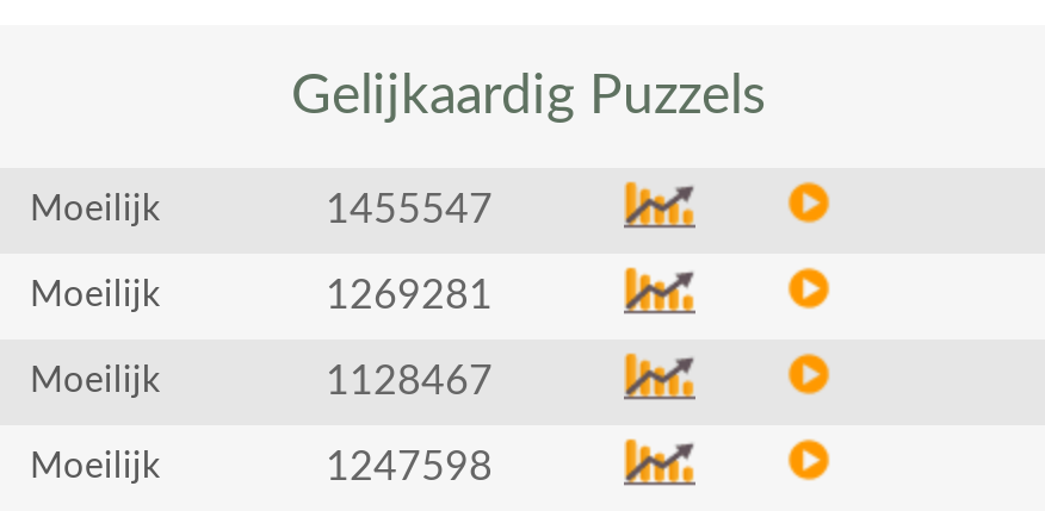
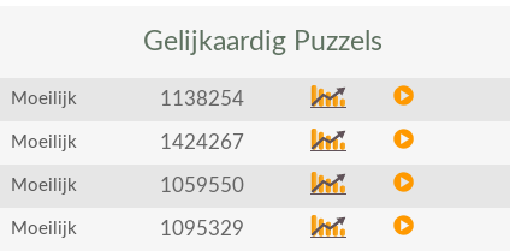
- 1455547
+ 1138254

- 1269281
+ 1424267

- 1128467
+ 1059550

- 1247598
+ 1095329
